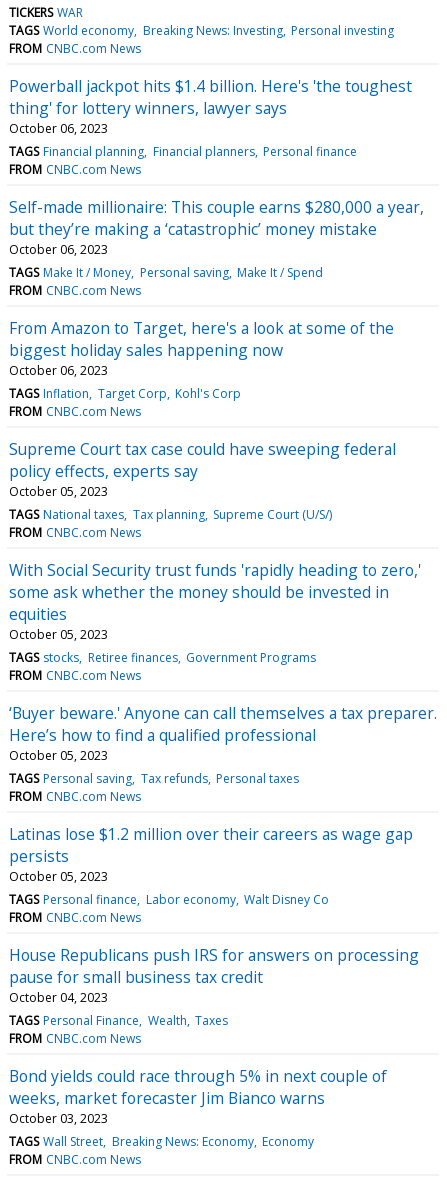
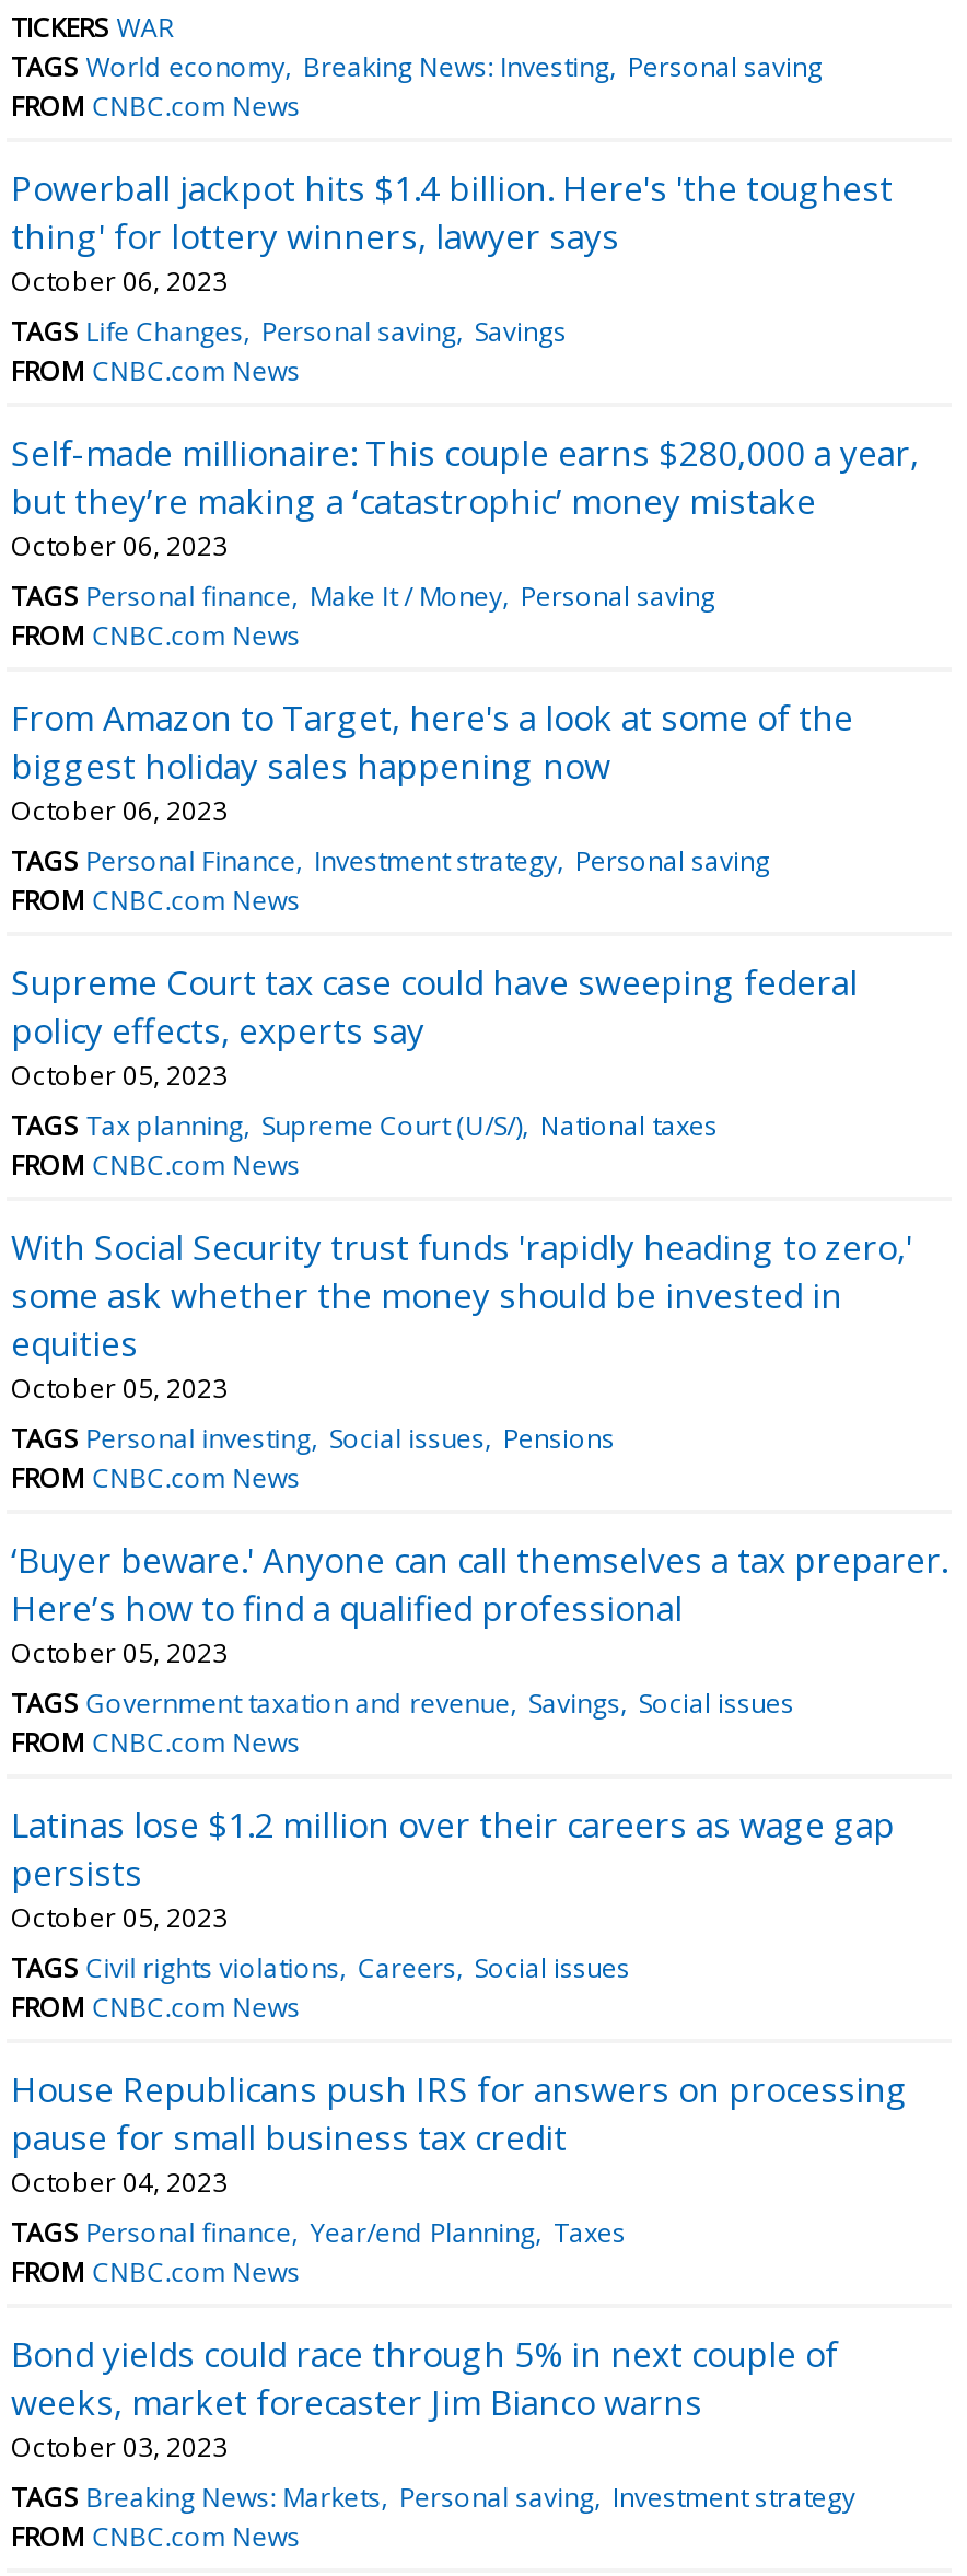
- TAGS World economy Breaking News: Investing Personal investing
+ TAGS World economy Breaking News: Investing Personal saving

- TAGS Financial planning Financial planners Personal finance
+ TAGS Life Changes Personal saving Savings

- TAGS Make It / Money Personal saving Make It / Spend
+ TAGS Personal finance Make It / Money Personal saving

- TAGS Inflation Target Corp Kohl's Corp
+ TAGS Personal Finance Investment strategy Personal saving

- TAGS National taxes Tax planning Supreme Court (U/S/)
+ TAGS Tax planning Supreme Court (U/S/) National taxes

- TAGS stocks Retiree finances Government Programs
+ TAGS Personal investing Social issues Pensions

- TAGS Personal saving Tax refunds Personal taxes
+ TAGS Government taxation and revenue Savings Social issues

- TAGS Personal finance Labor economy Walt Disney Co
+ TAGS Civil rights violations Careers Social issues

- TAGS Personal Finance Wealth Taxes
+ TAGS Personal finance Year/end Planning Taxes

- TAGS Wall Street Breaking News: Economy Economy
+ TAGS Breaking News: Markets Personal saving Investment strategy
